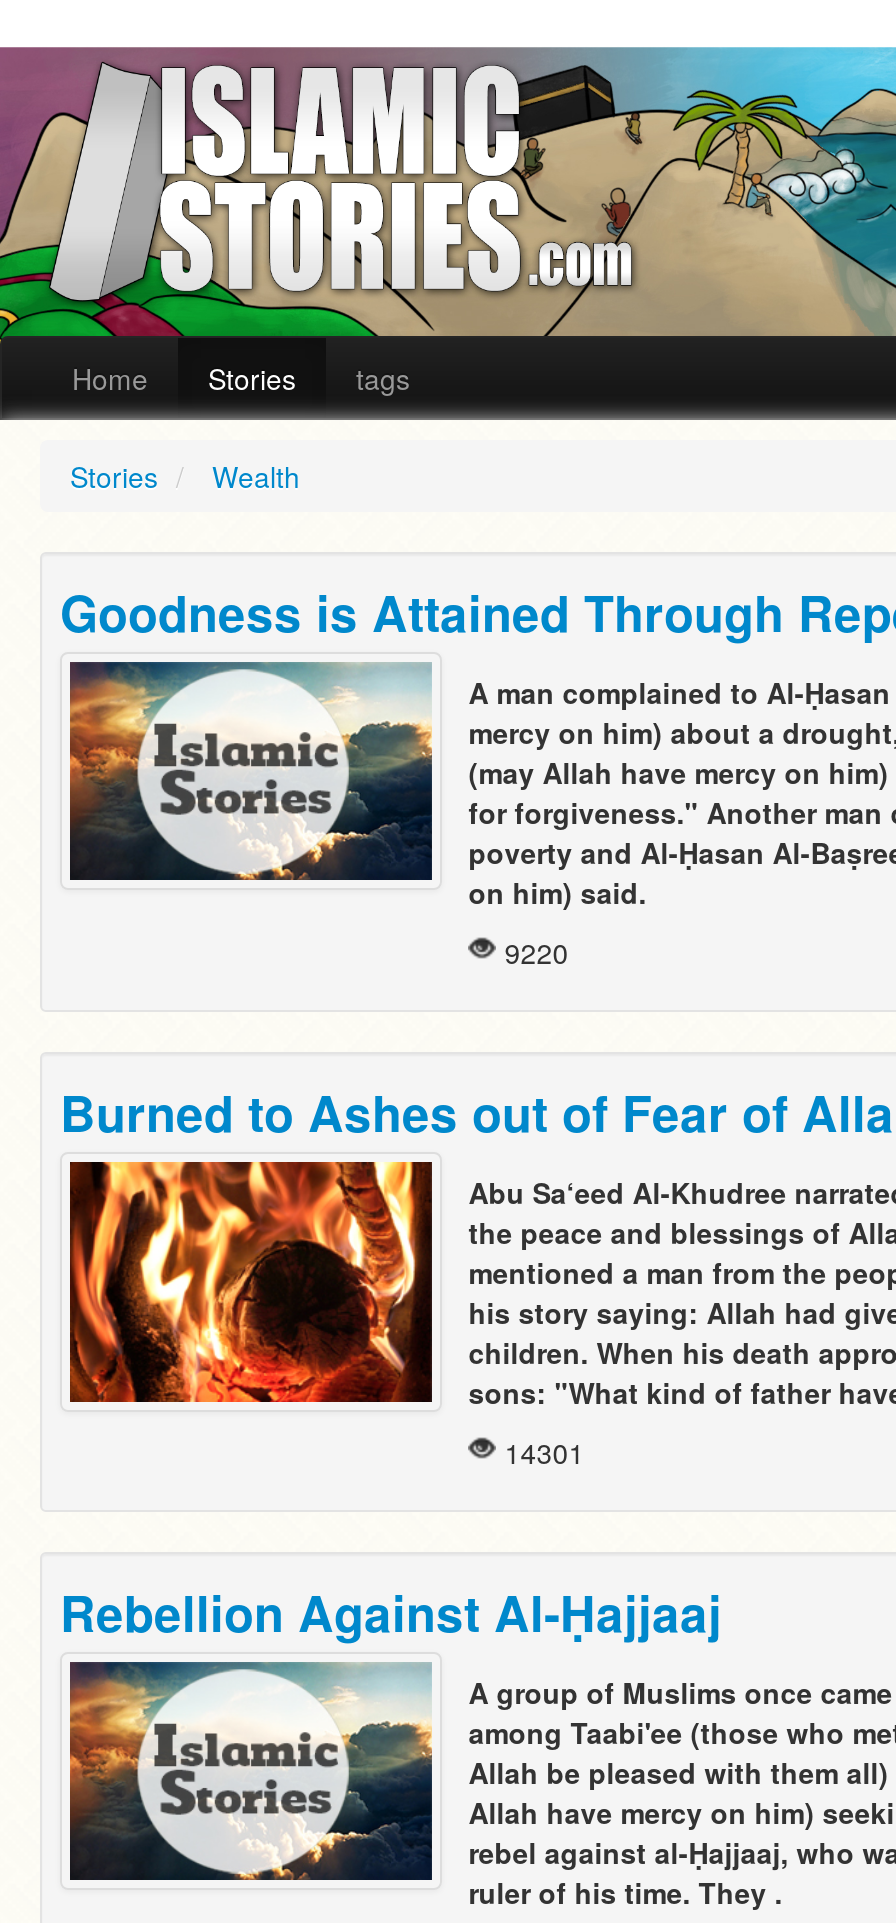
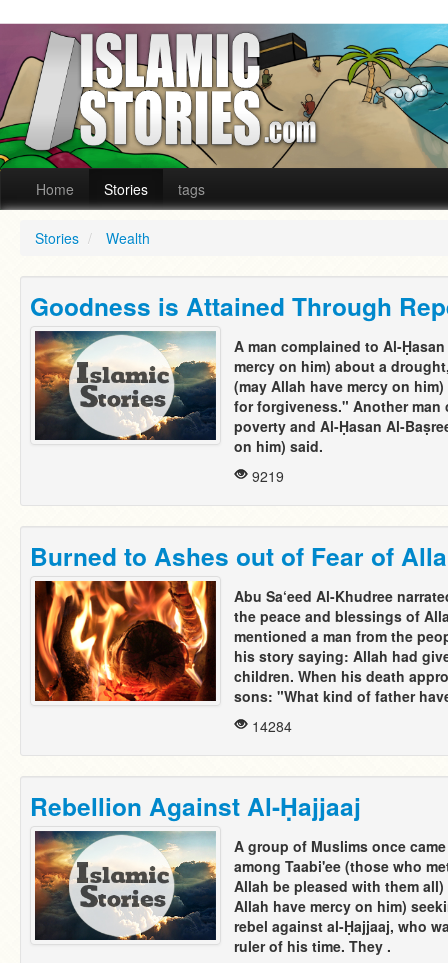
- 9220
+ 9219

- 14301
+ 14284
